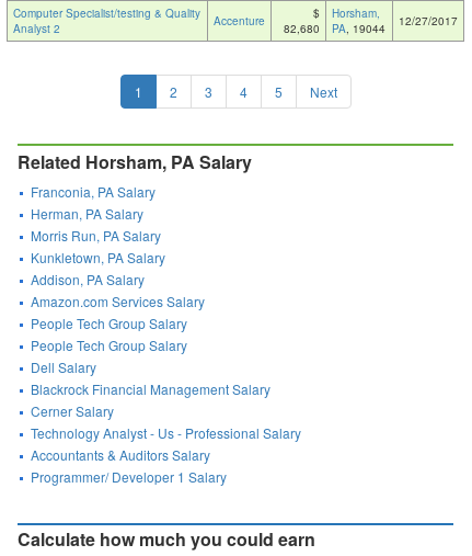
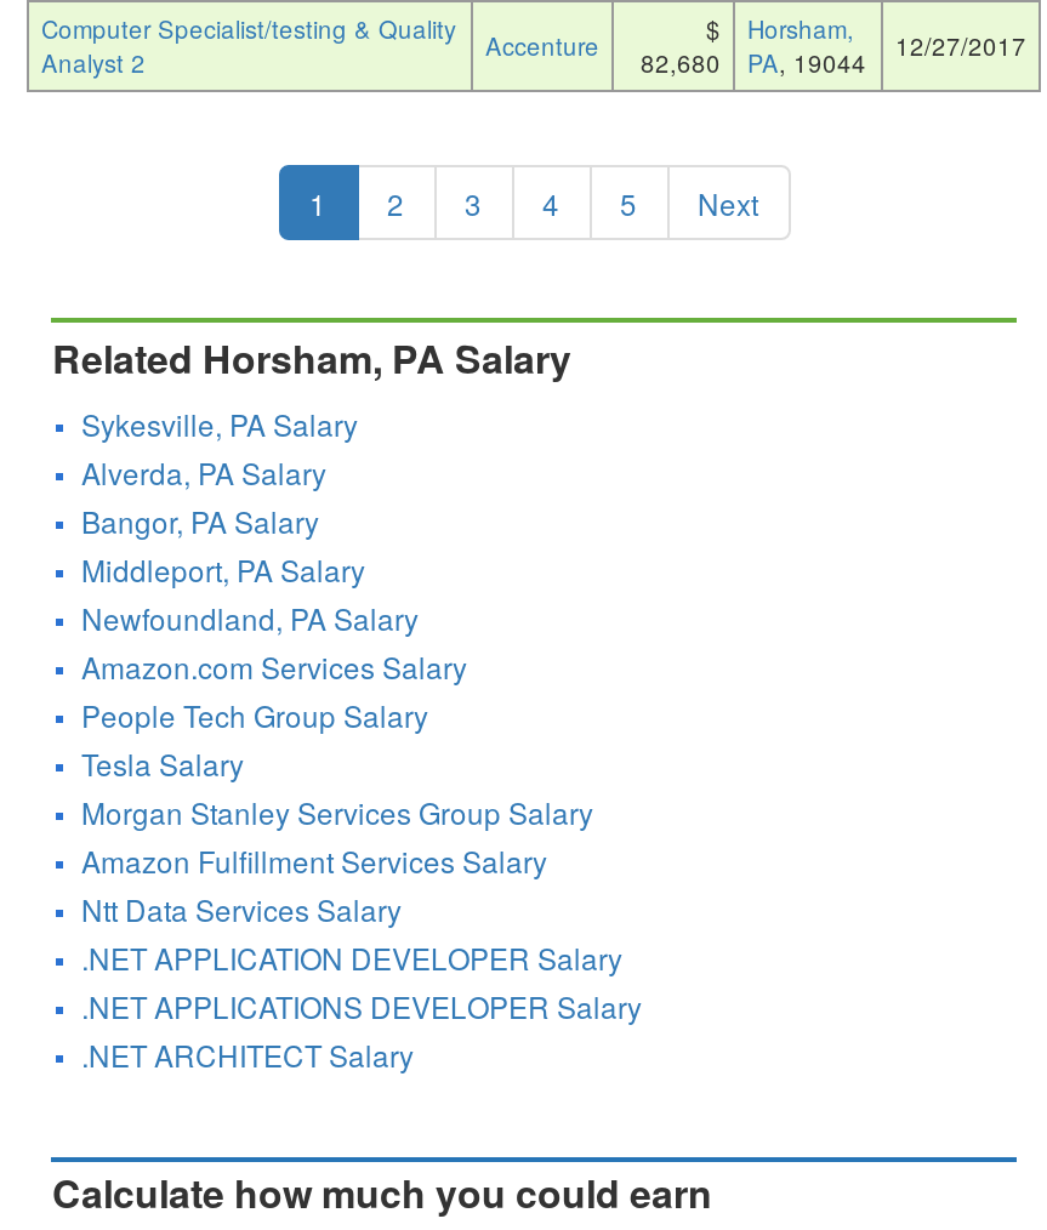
- Franconia, PA Salary
- Herman, PA Salary
- Morris Run, PA Salary
- Kunkletown, PA Salary
- Addison, PA Salary
+ Sykesville, PA Salary
+ Alverda, PA Salary
+ Bangor, PA Salary
+ Middleport, PA Salary
+ Newfoundland, PA Salary

- People Tech Group Salary
- Dell Salary
- Blackrock Financial Management Salary
- Cerner Salary
- Technology Analyst - Us - Professional Salary
- Accountants & Auditors Salary
- Programmer/ Developer 1 Salary
+ Tesla Salary
+ Morgan Stanley Services Group Salary
+ Amazon Fulfillment Services Salary
+ Ntt Data Services Salary
+ .NET APPLICATION DEVELOPER Salary
+ .NET APPLICATIONS DEVELOPER Salary
+ .NET ARCHITECT Salary
